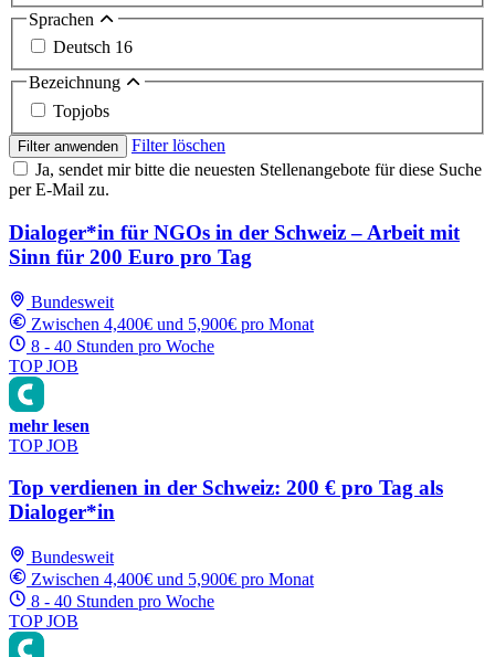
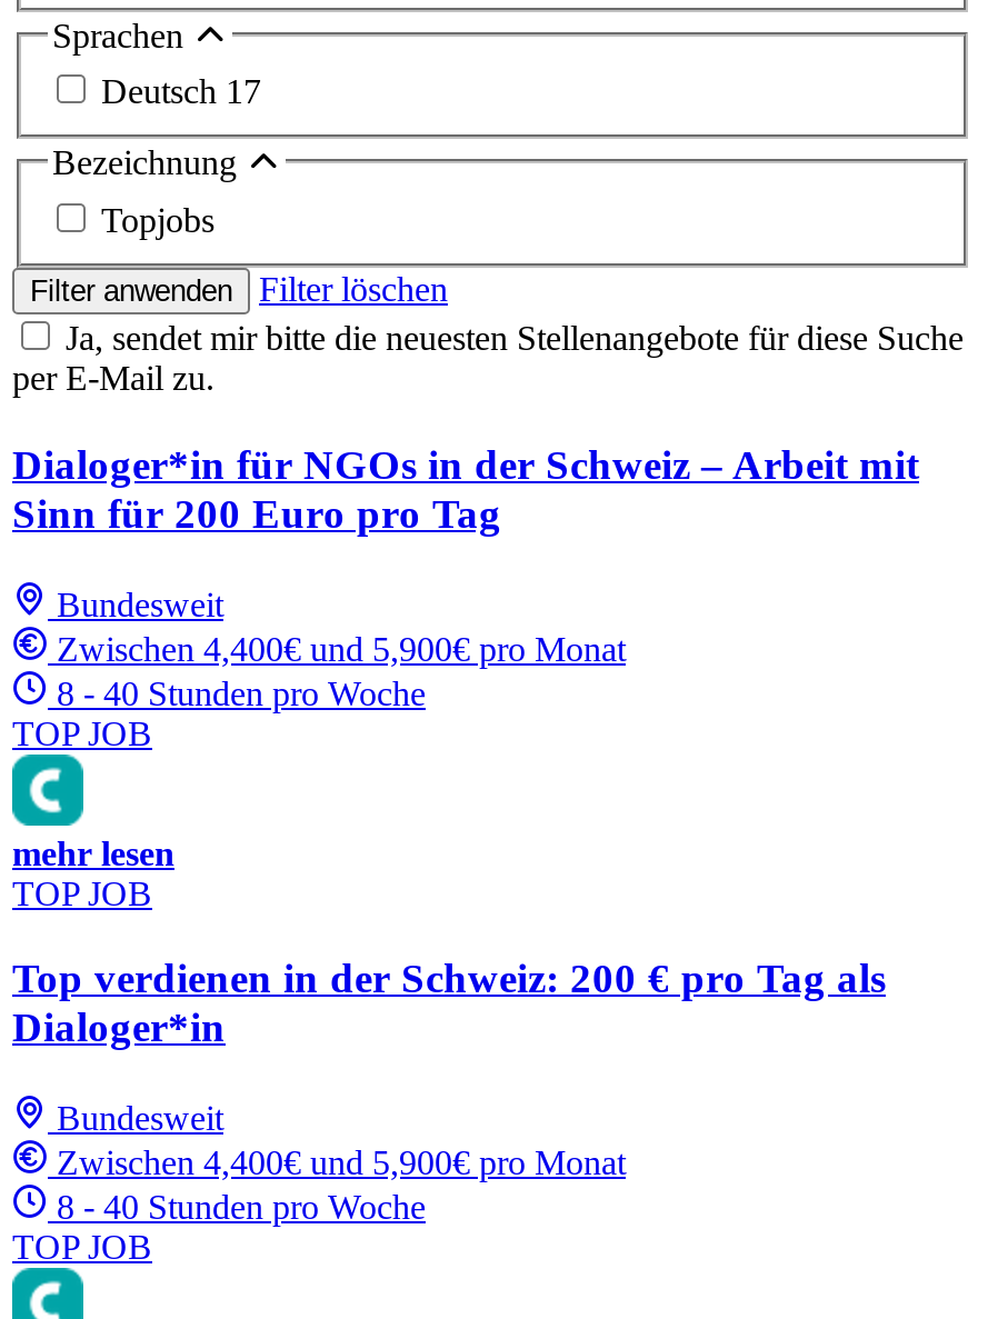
- Deutsch 16
+ Deutsch 17
